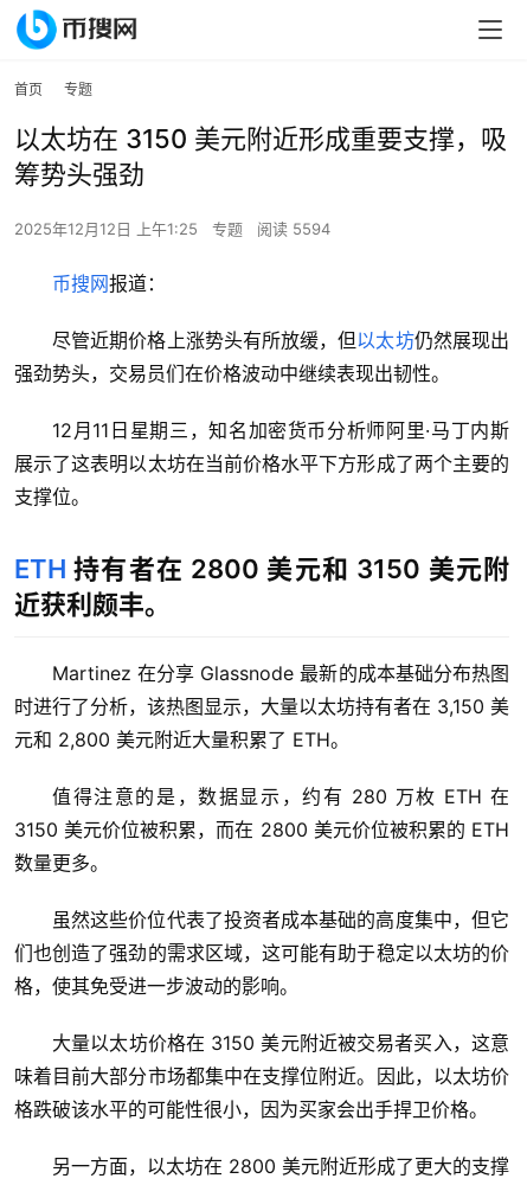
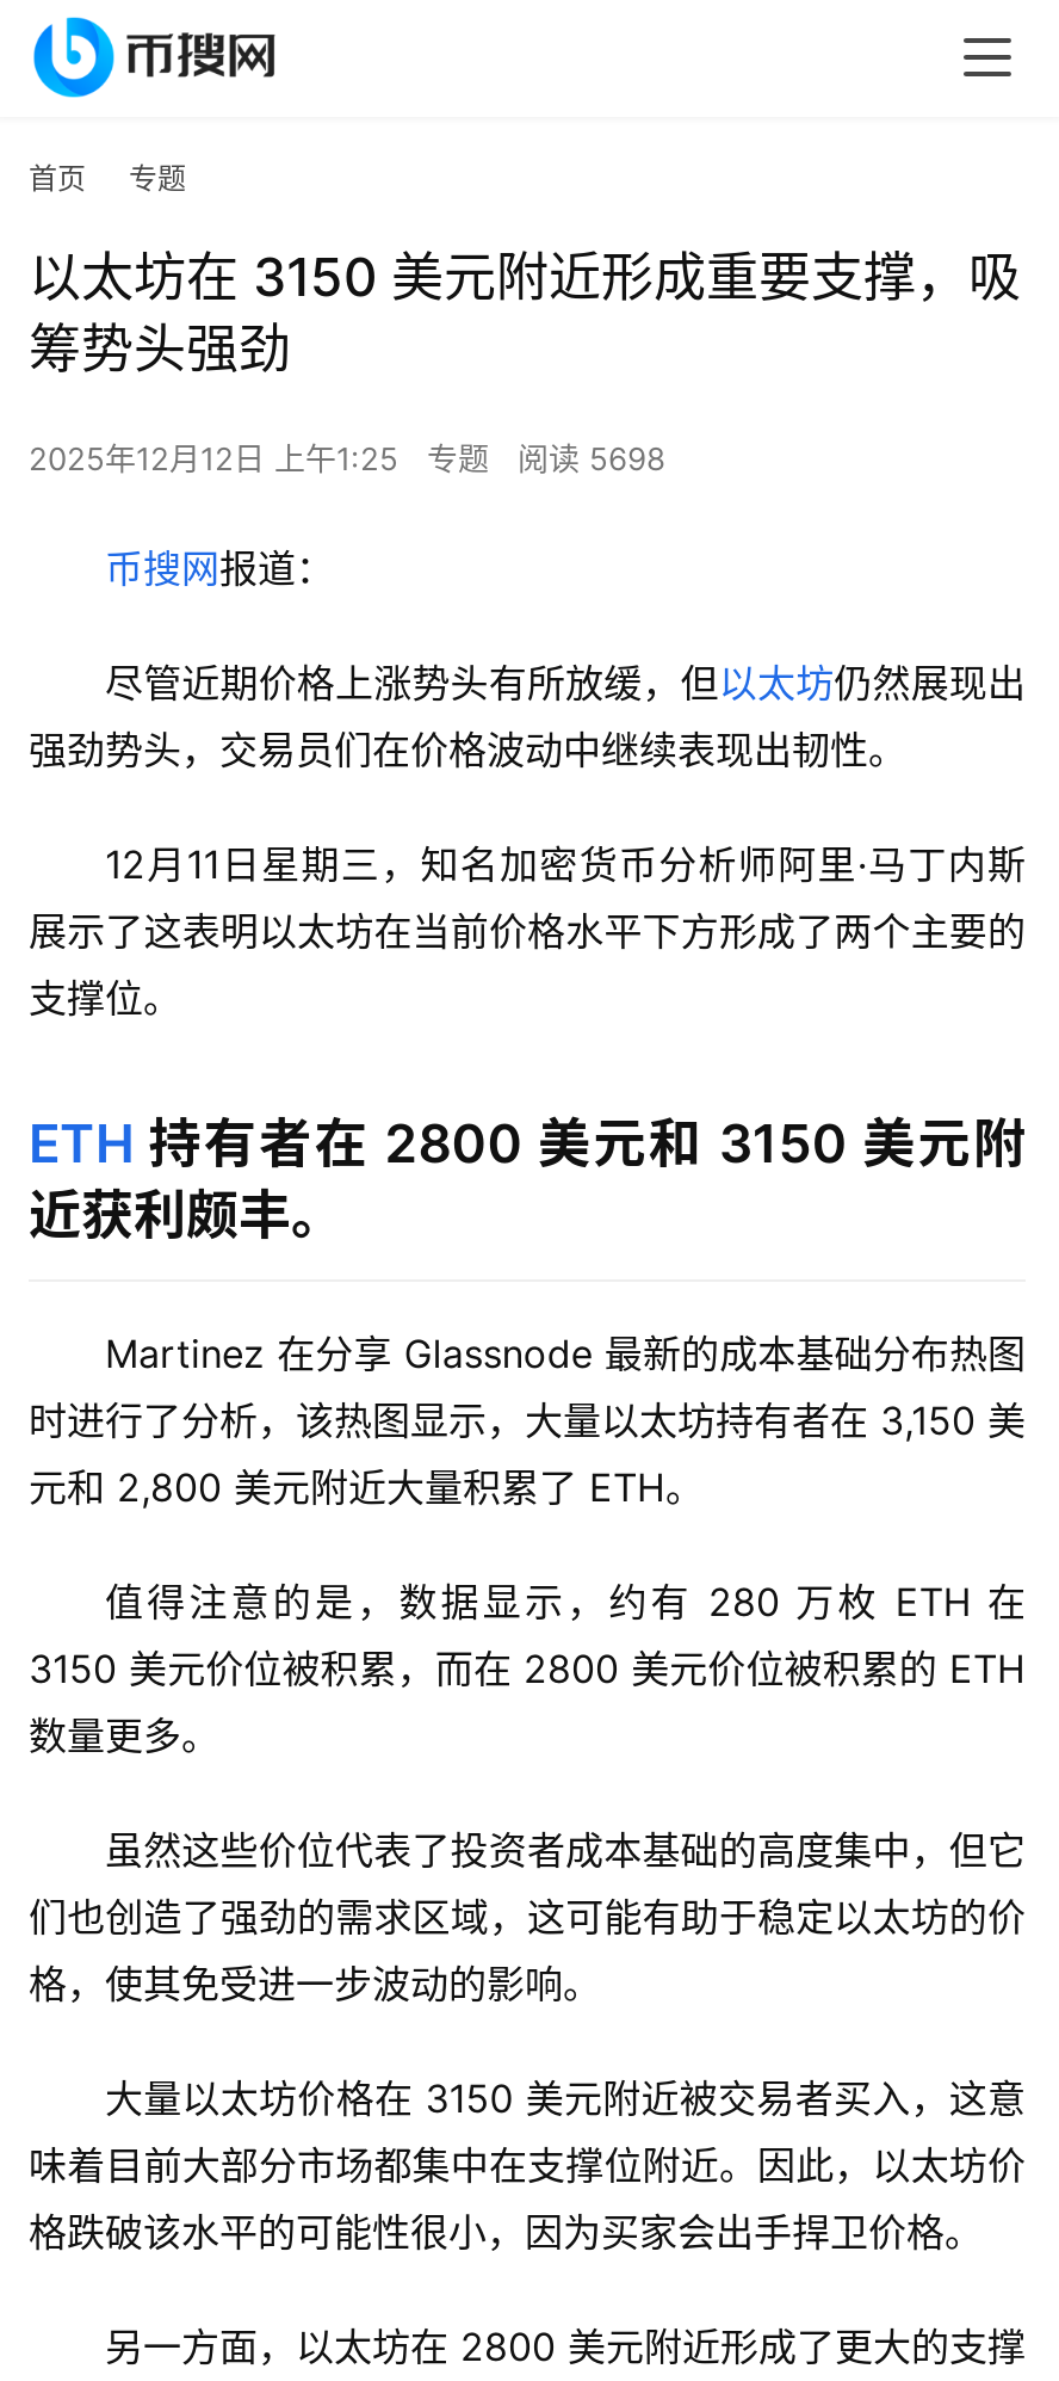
- 2025年12月12日 上午1:25 专题 阅读 5594
+ 2025年12月12日 上午1:25 专题 阅读 5698
